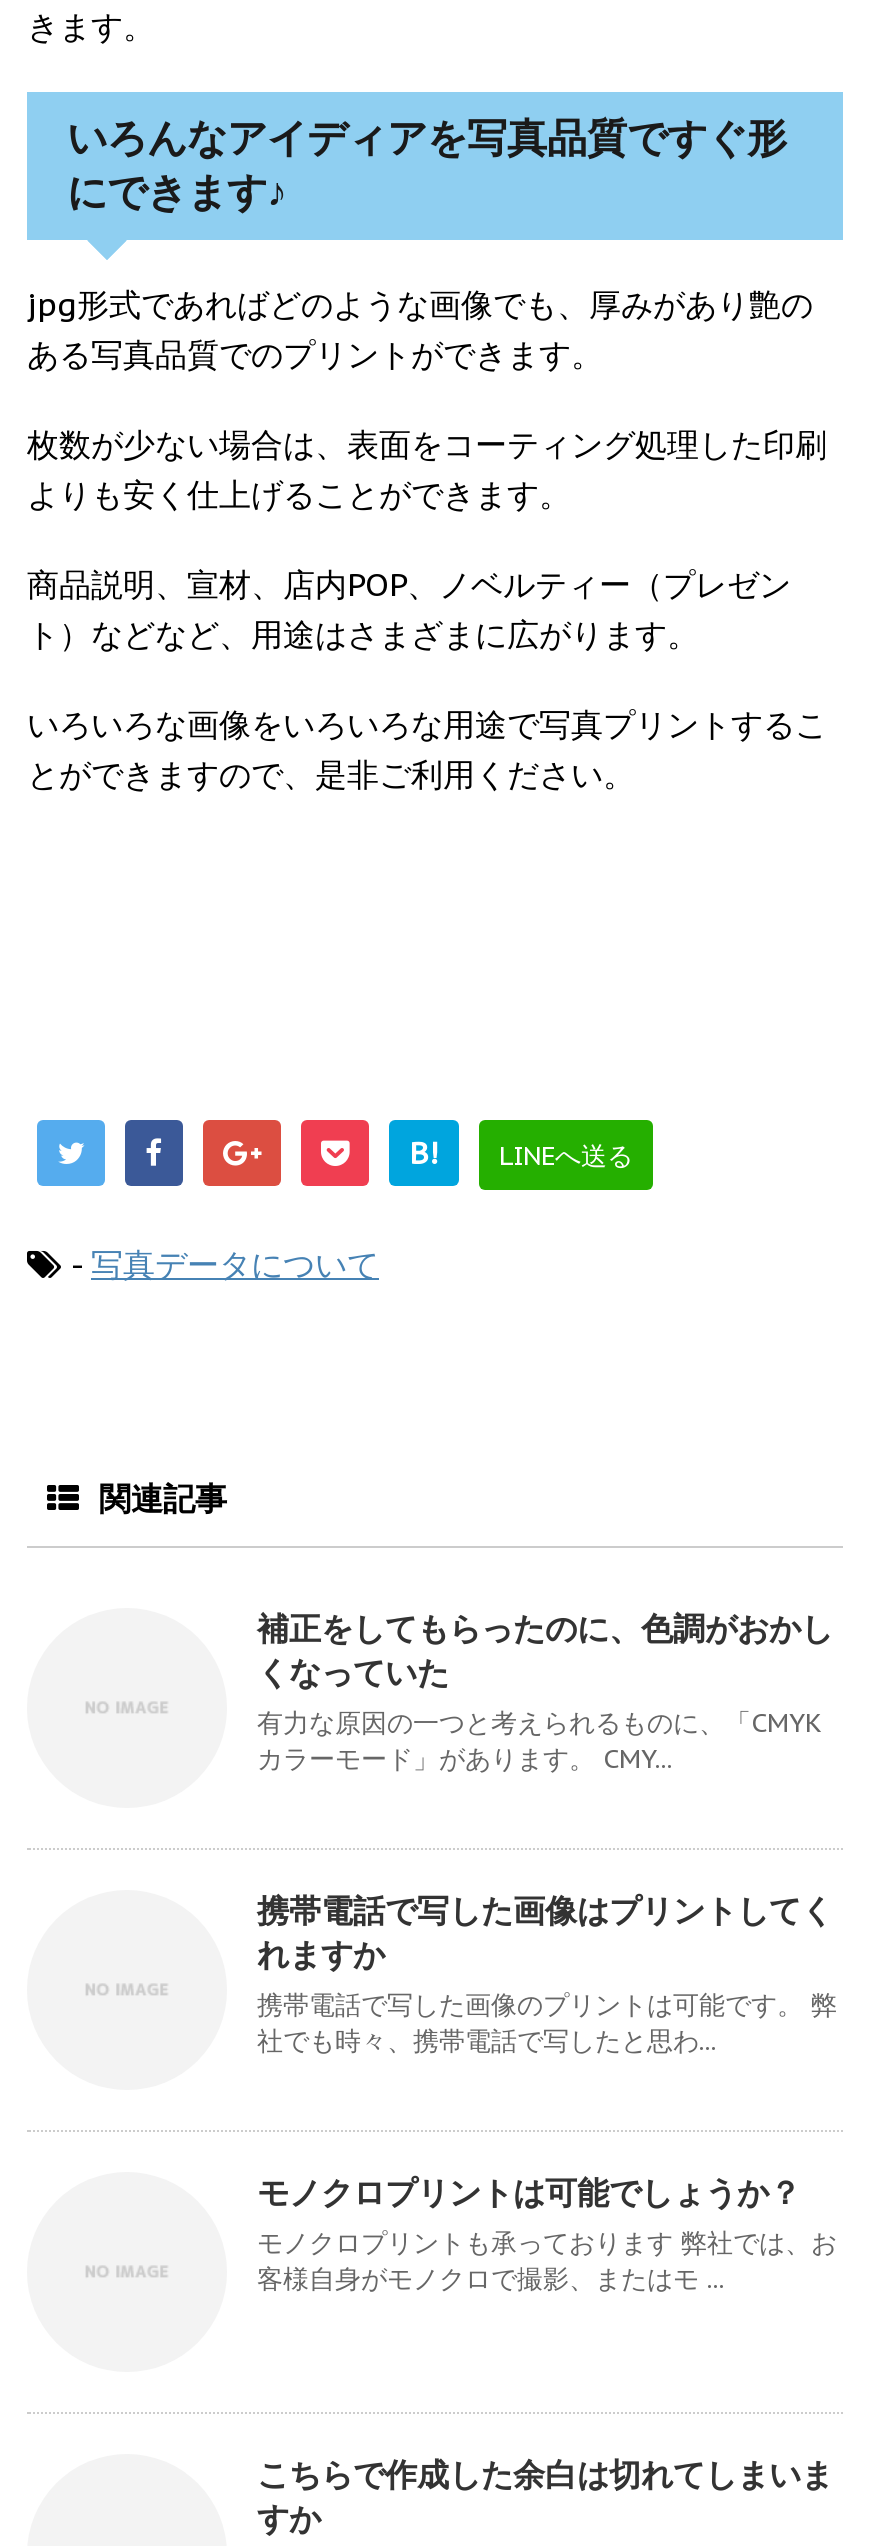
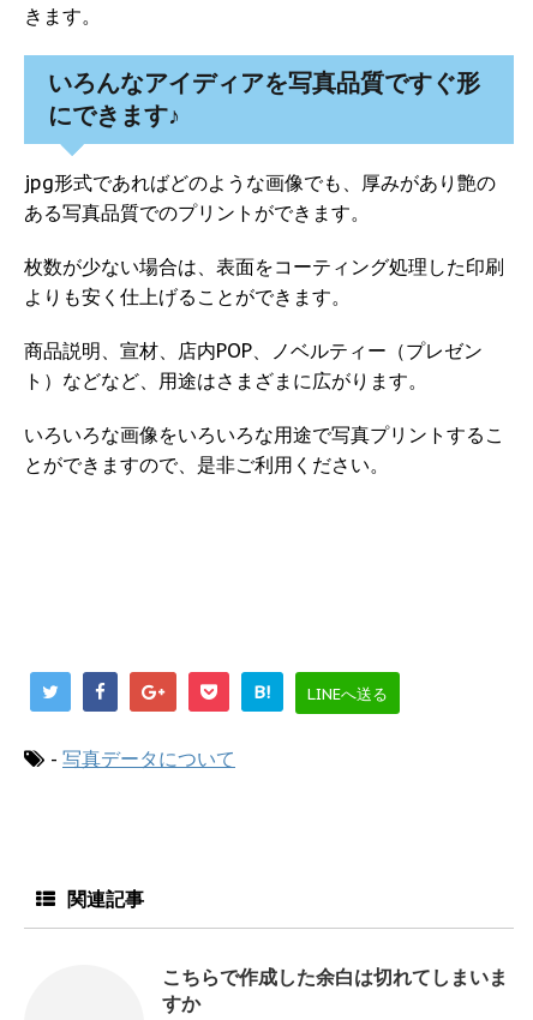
- 補正をしてもらったのに、色調がおかし
- くなっていた
- 有力な原因の一つと考えられるものに、「CMYK
- カラーモード」があります。 CMY...

- 携帯電話で写した画像はプリントしてく
- れますか
- 携帯電話で写した画像のプリントは可能です。 弊
- 社でも時々、携帯電話で写したと思わ...

- モノクロプリントは可能でしょうか？
- モノクロプリントも承っております 弊社では、お
- 客様自身がモノクロで撮影、またはモ ...
